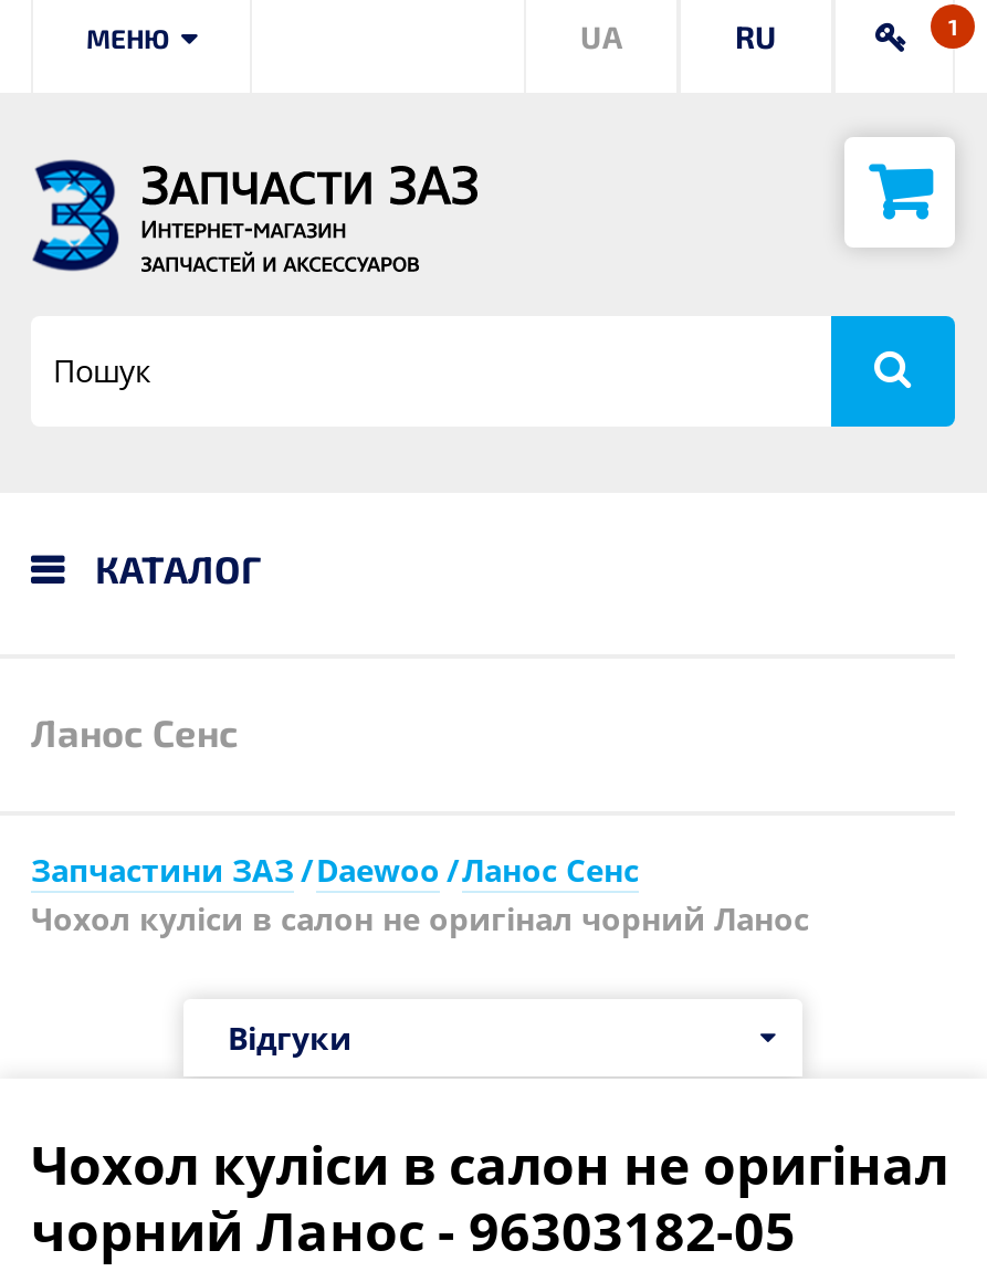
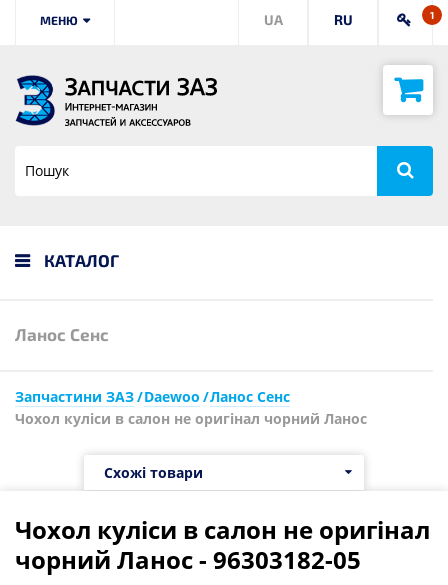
- Відгуки
+ Схожі товари
